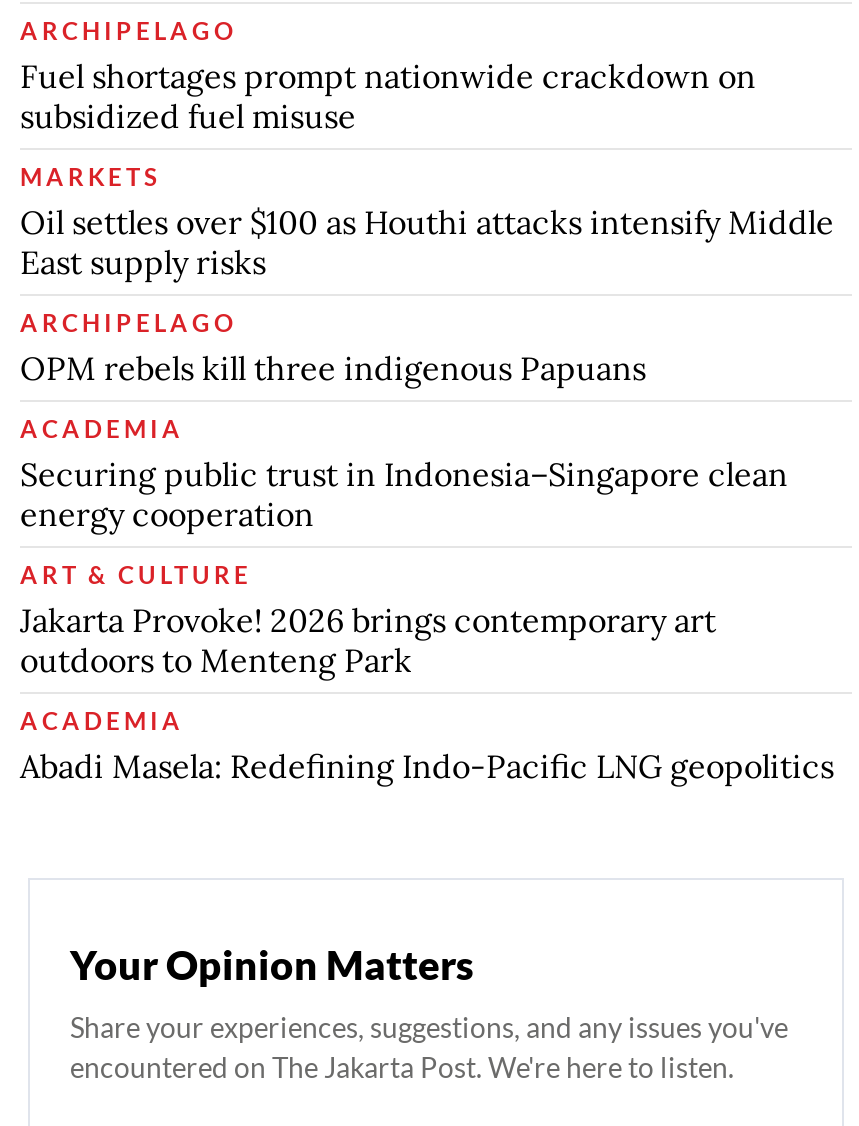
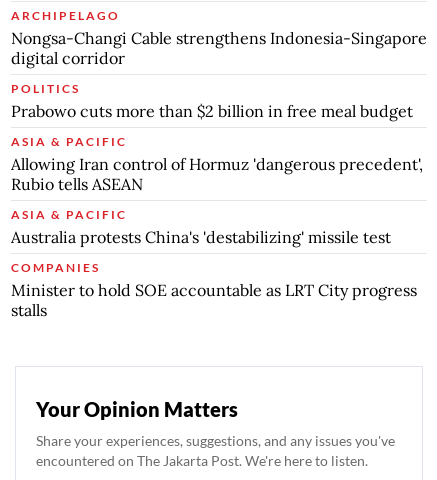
- Fuel shortages prompt nationwide crackdown on
- subsidized fuel misuse
- MARKETS
- Oil settles over $100 as Houthi attacks intensify Middle
- East supply risks
- ARCHIPELAGO
- OPM rebels kill three indigenous Papuans
- ACADEMIA
- Securing public trust in Indonesia–Singapore clean
- energy cooperation
- ART & CULTURE
- Jakarta Provoke! 2026 brings contemporary art
- outdoors to Menteng Park
- ACADEMIA
- Abadi Masela: Redefining Indo-Pacific LNG geopolitics
+ Nongsa-Changi Cable strengthens Indonesia-Singapore
+ digital corridor
+ POLITICS
+ Prabowo cuts more than $2 billion in free meal budget
+ ASIA & PACIFIC
+ Allowing Iran control of Hormuz 'dangerous precedent',
+ Rubio tells ASEAN
+ ASIA & PACIFIC
+ Australia protests China's 'destabilizing' missile test
+ COMPANIES
+ Minister to hold SOE accountable as LRT City progress
+ stalls
